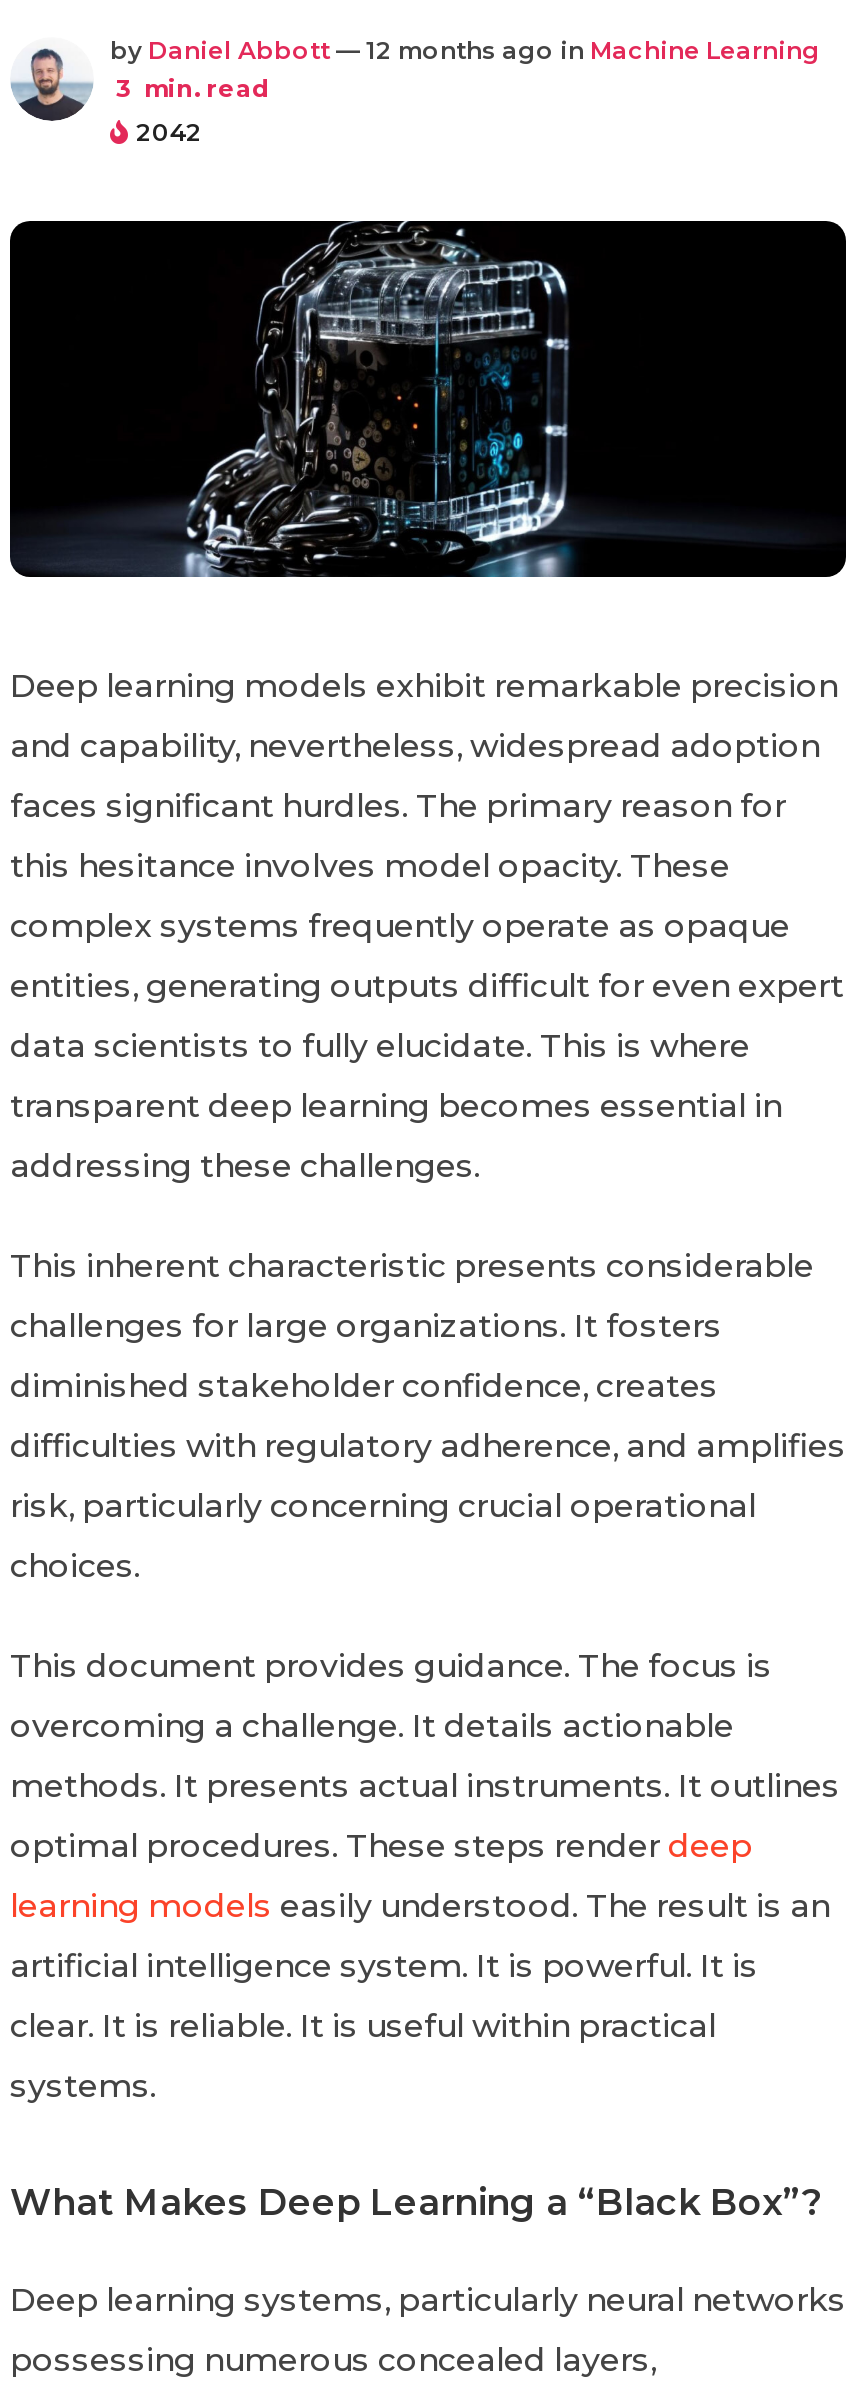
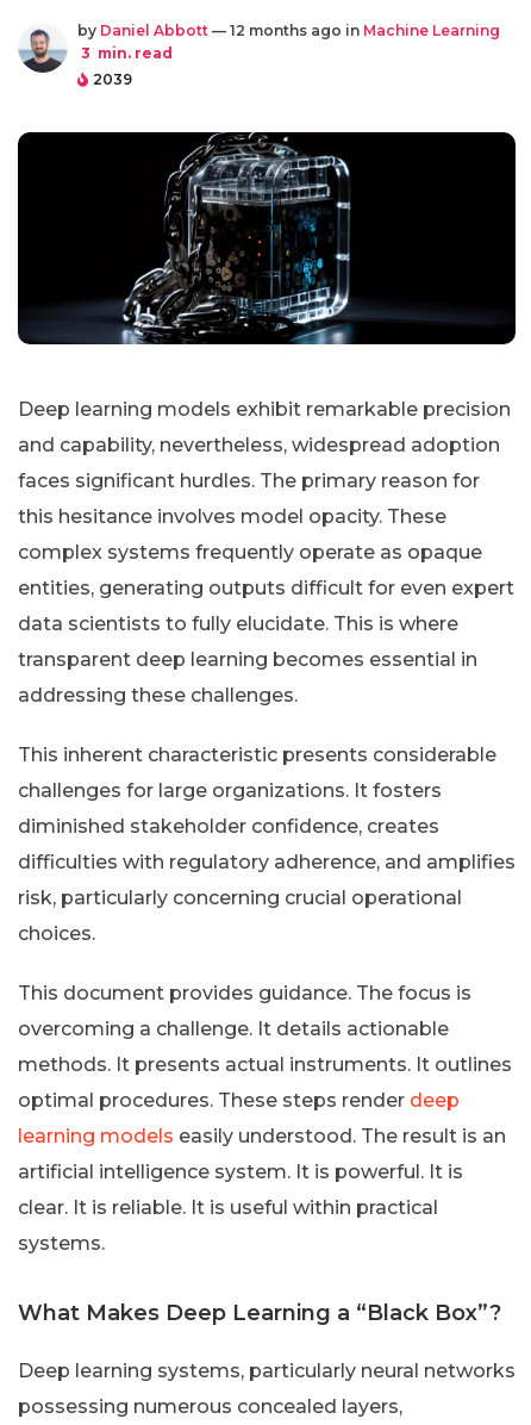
- 2042
+ 2039
